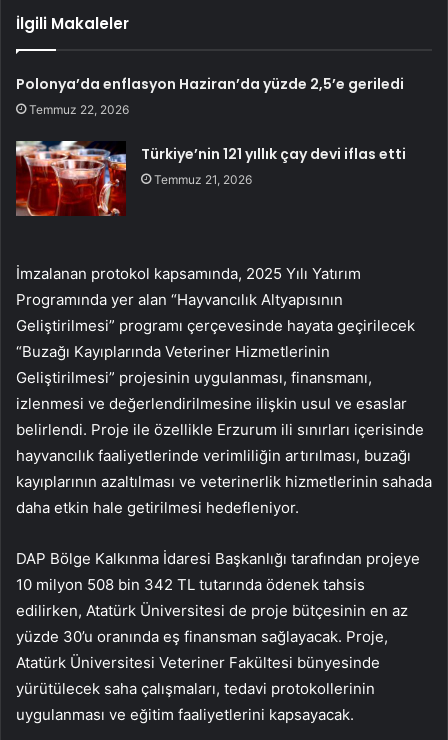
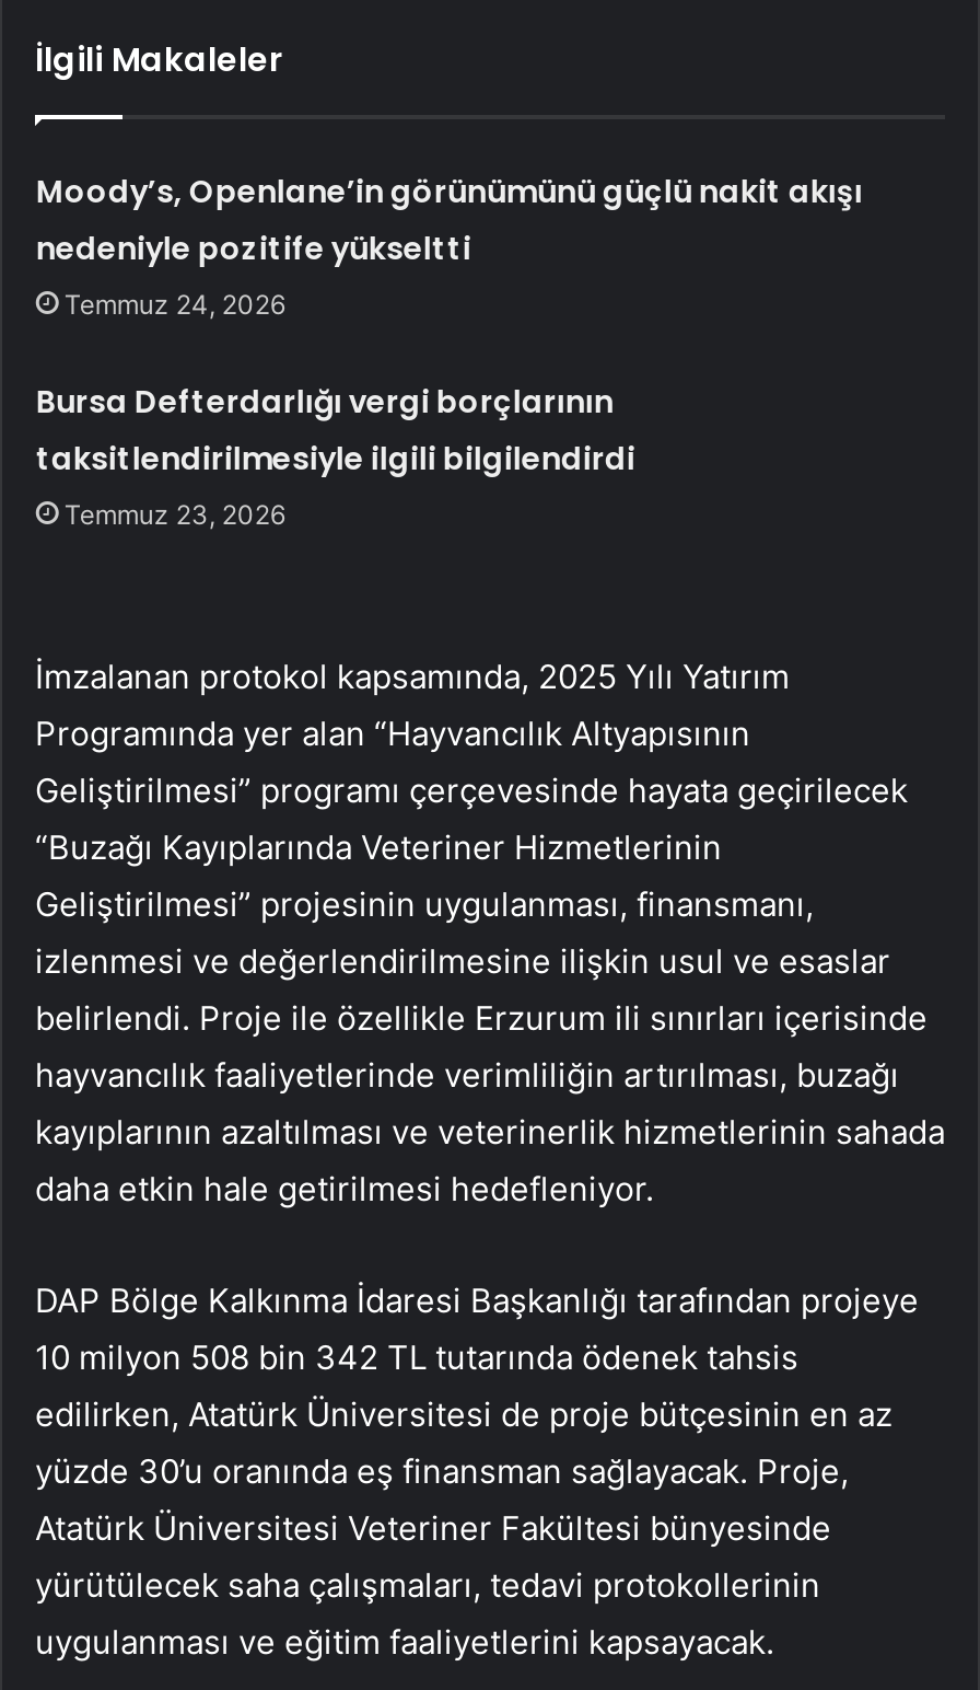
- Polonya’da enflasyon Haziran’da yüzde 2,5’e geriledi
- Temmuz 22, 2026
+ Moody’s, Openlane’in görünümünü güçlü nakit akışı
+ nedeniyle pozitife yükseltti
+ Temmuz 24, 2026

- Türkiye’nin 121 yıllık çay devi iflas etti
- Temmuz 21, 2026
+ Bursa Defterdarlığı vergi borçlarının
+ taksitlendirilmesiyle ilgili bilgilendirdi
+ Temmuz 23, 2026
